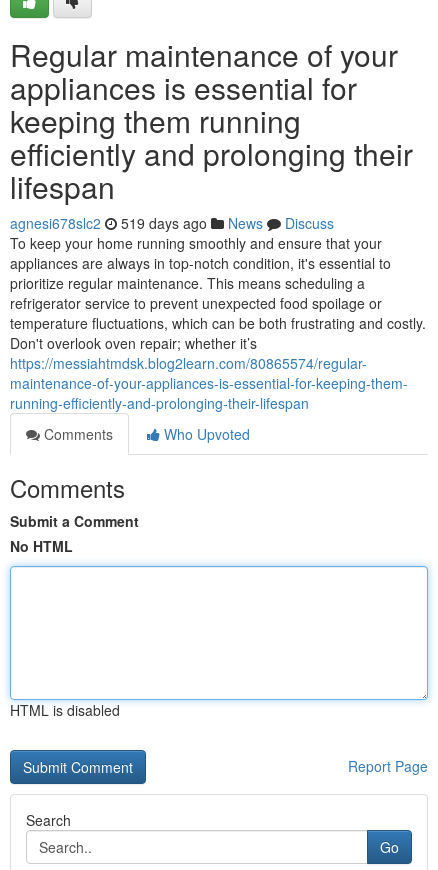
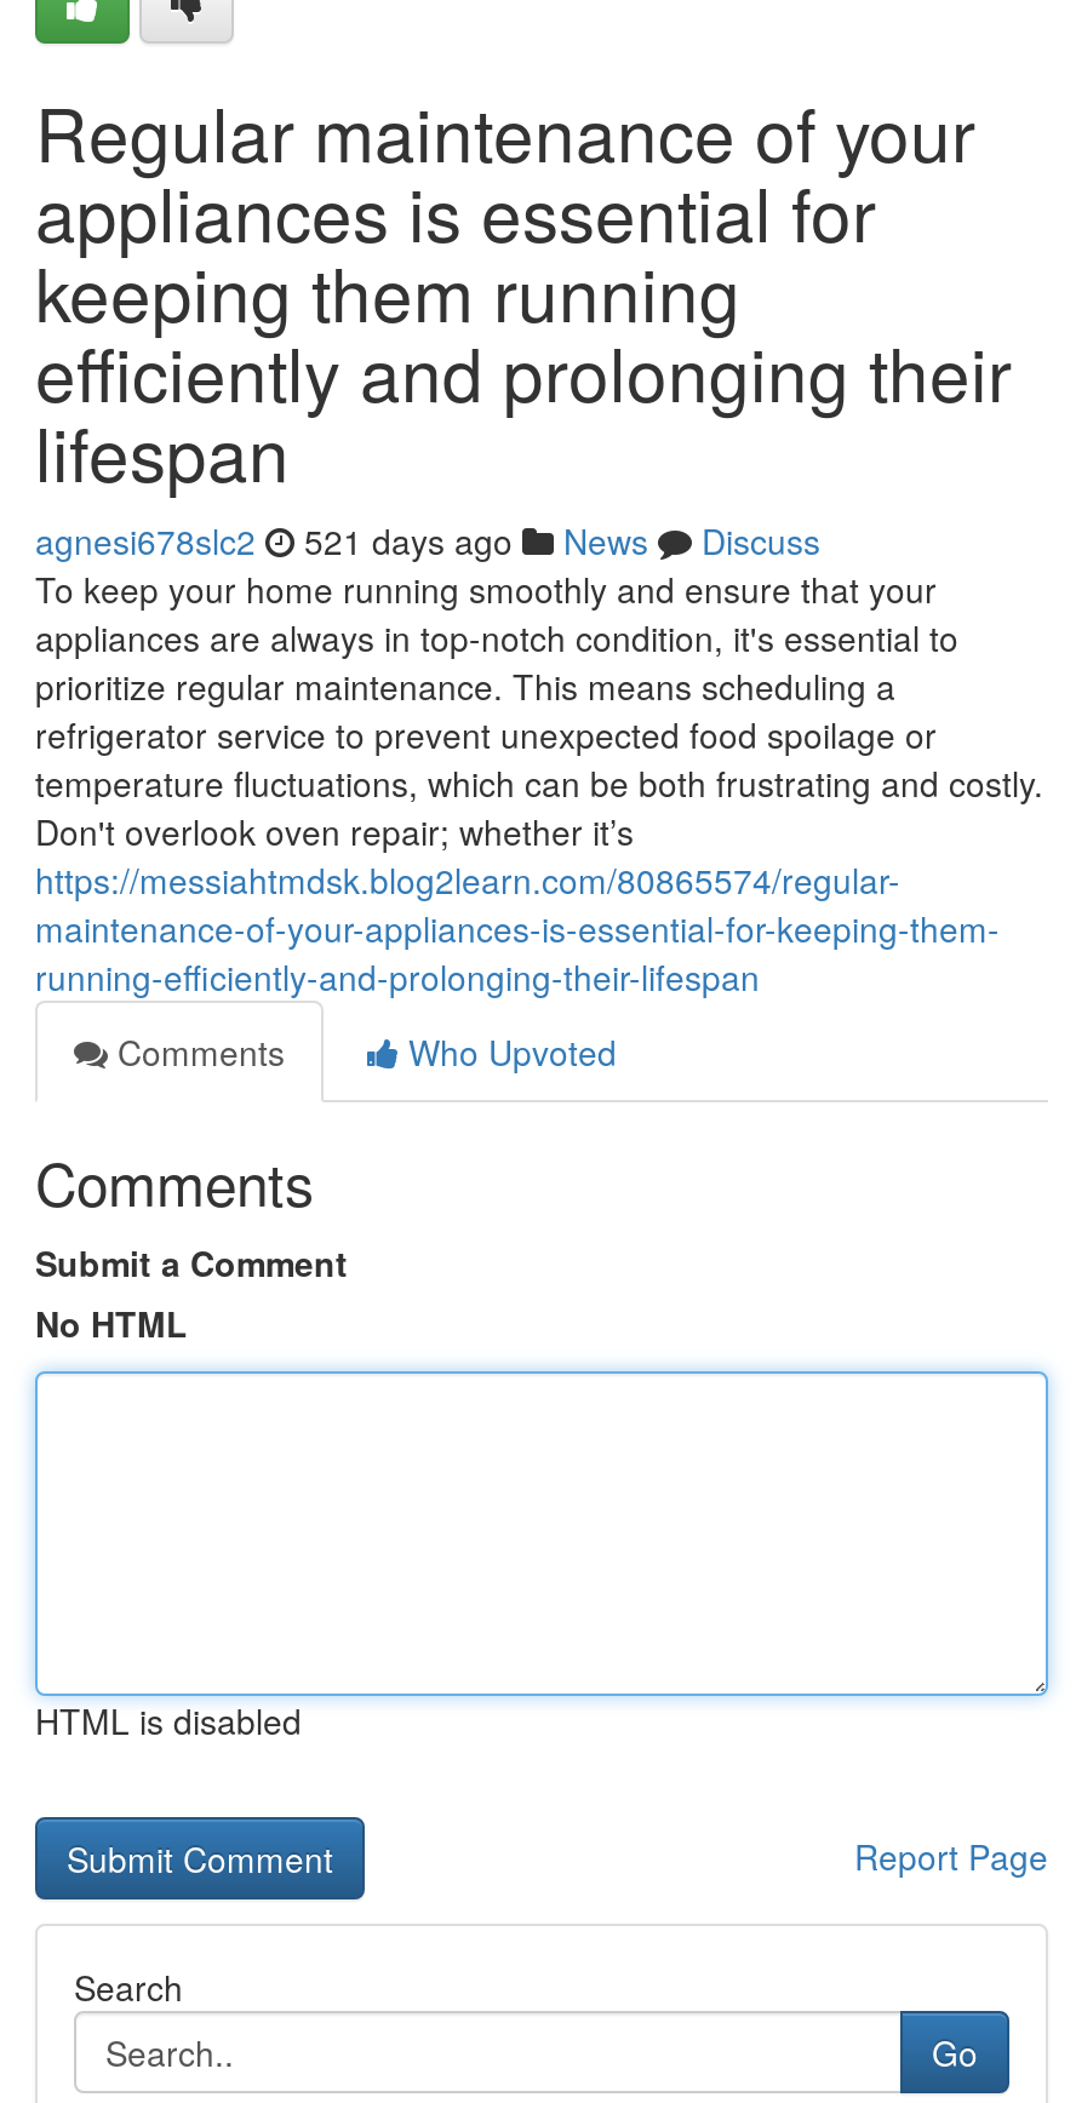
- agnesi678slc2 519 days ago News Discuss
+ agnesi678slc2 521 days ago News Discuss
